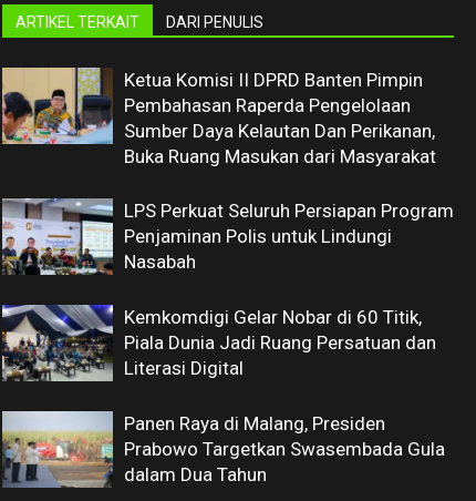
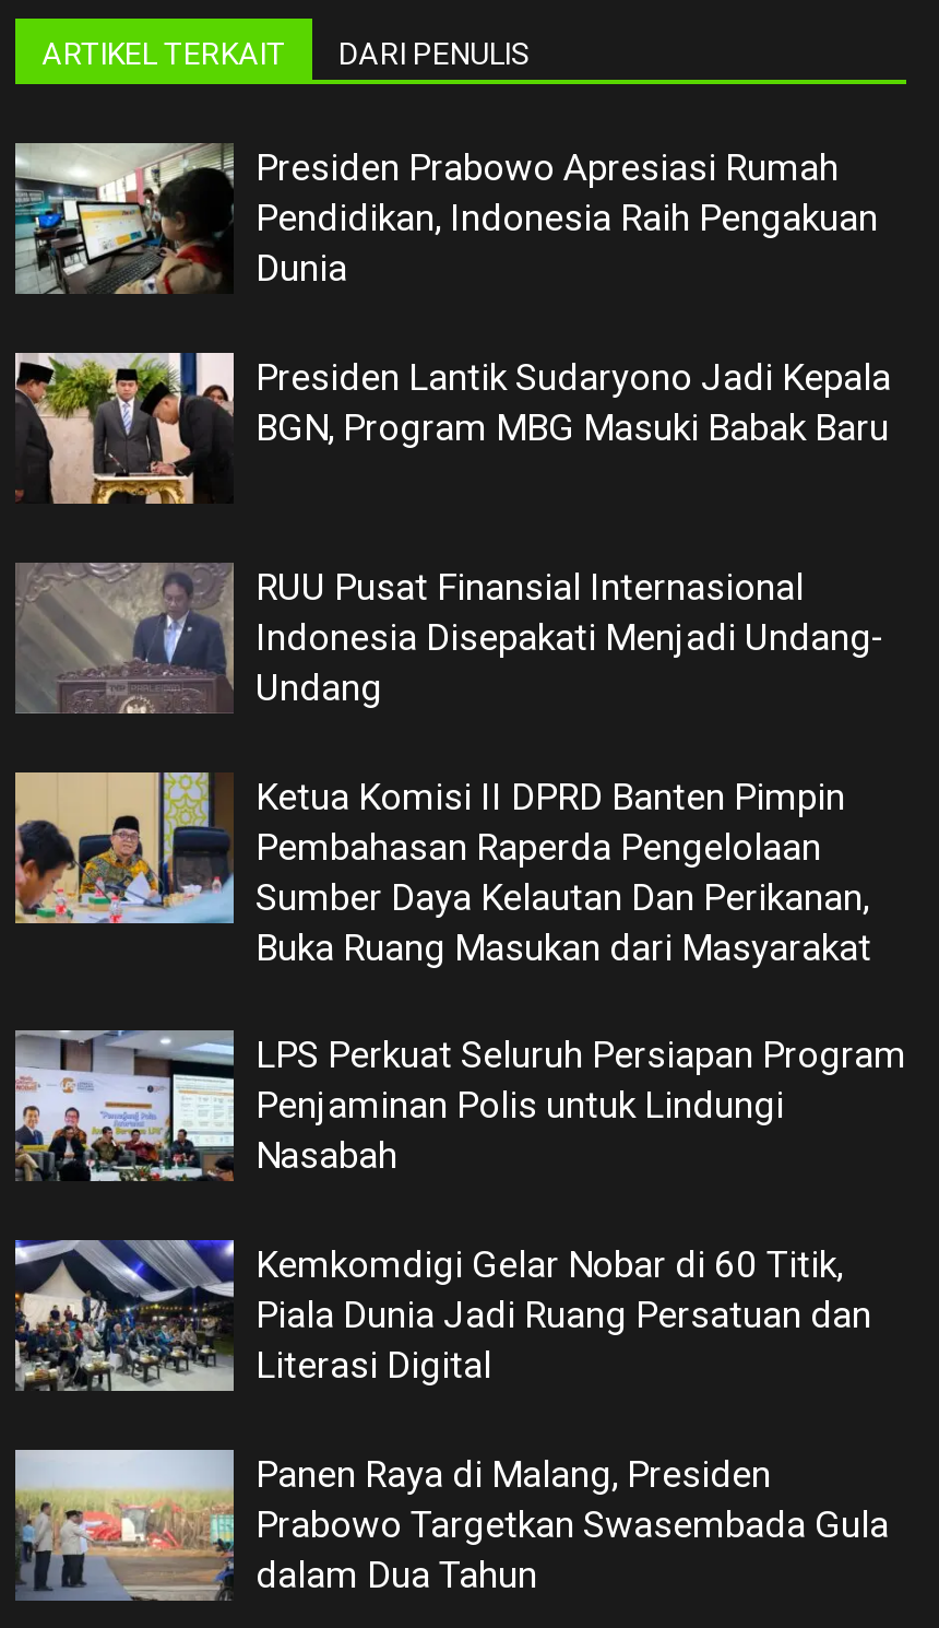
+ [image]
+ Presiden Prabowo Apresiasi Rumah
+ Pendidikan, Indonesia Raih Pengakuan
+ Dunia
+ Presiden Lantik Sudaryono Jadi Kepala
+ BGN, Program MBG Masuki Babak Baru

+ [image]
+ RUU Pusat Finansial Internasional
+ Indonesia Disepakati Menjadi Undang-
+ Undang

+ [image]
